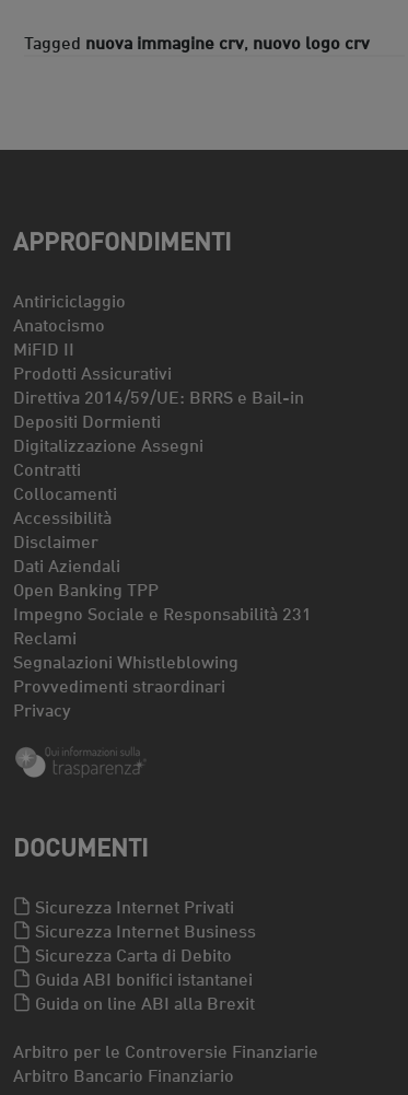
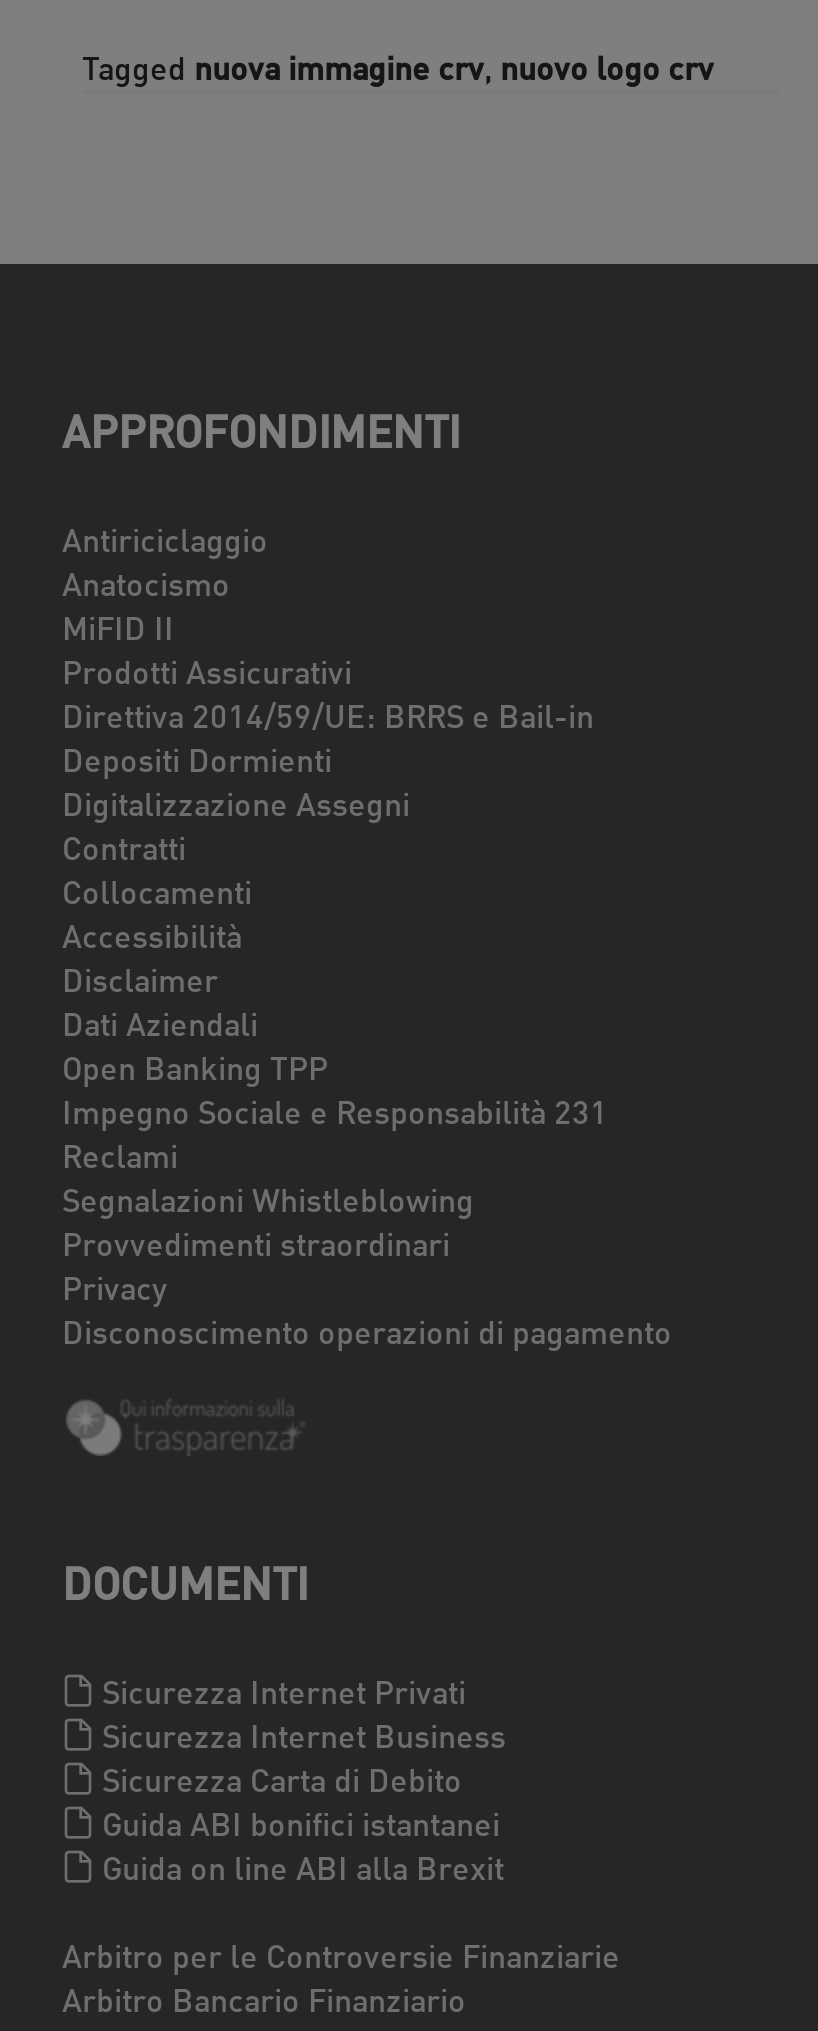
+ Disconoscimento operazioni di pagamento
